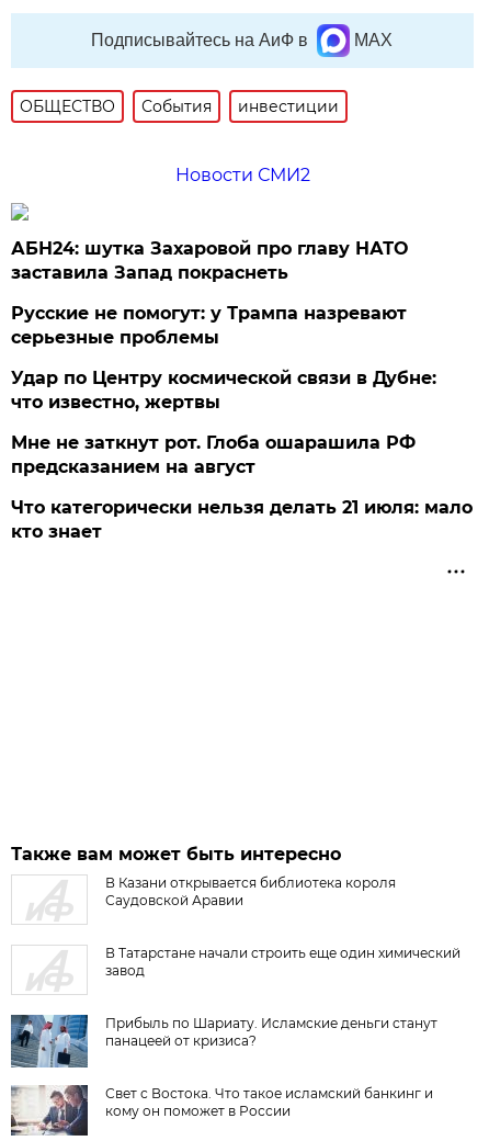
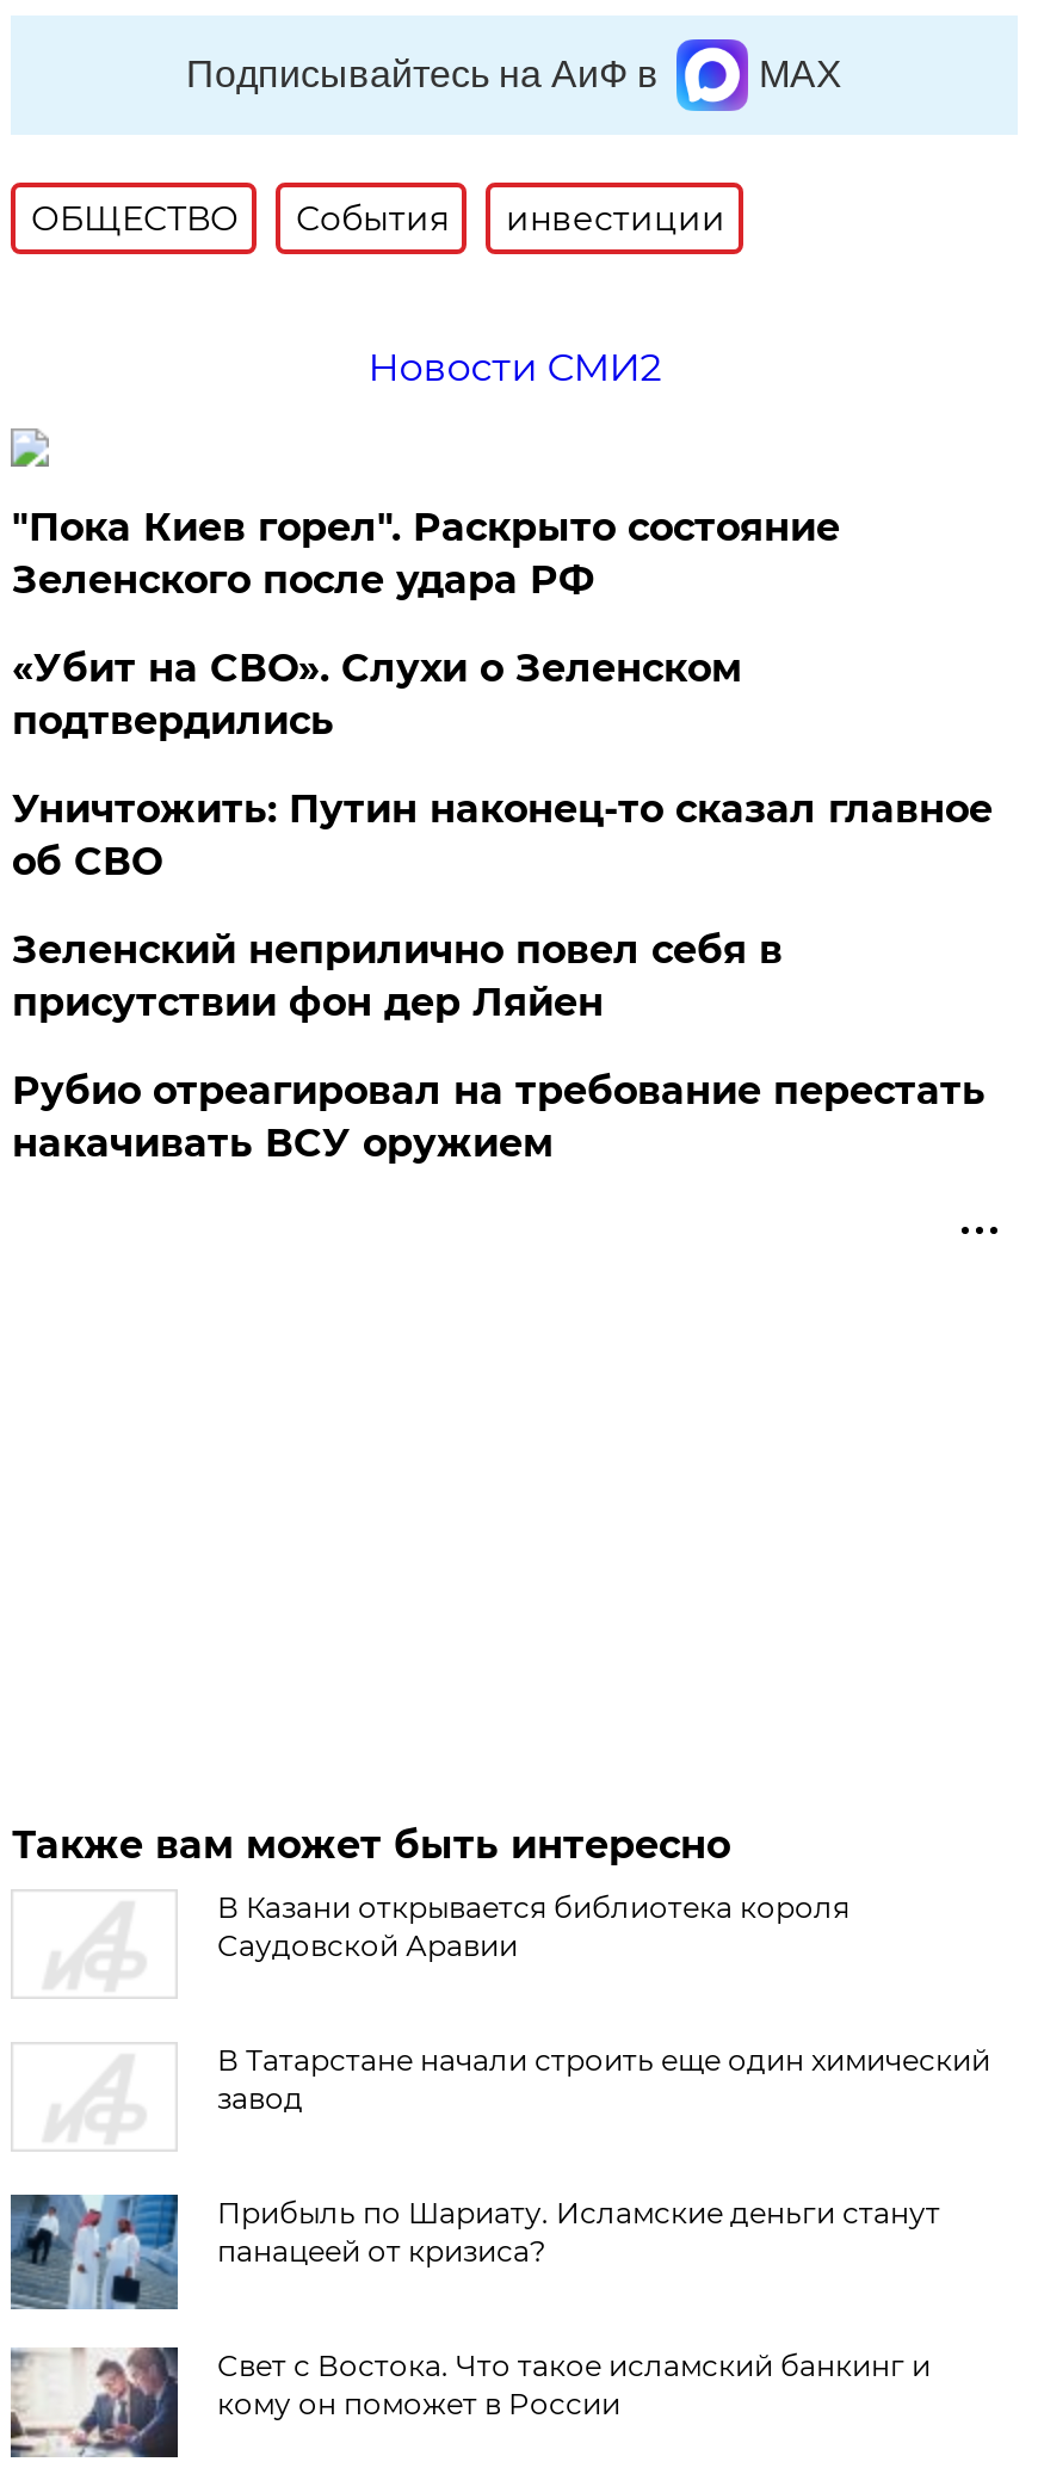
- АБН24: шутка Захаровой про главу НАТО
- заставила Запад покраснеть
+ "Пока Киев горел". Раскрыто состояние
+ Зеленского после удара РФ

- Русские не помогут: у Трампа назревают
- серьезные проблемы
+ «Убит на СВО». Слухи о Зеленском
+ подтвердились

- Удар по Центру космической связи в Дубне:
- что известно, жертвы
+ Уничтожить: Путин наконец-то сказал главное
+ об СВО

- Мне не заткнут рот. Глоба ошарашила РФ
- предсказанием на август
+ Зеленский неприлично повел cебя в
+ присутствии фон дер Ляйен

- Что категорически нельзя делать 21 июля: мало
- кто знает
+ Рубио отреагировал на требование перестать
+ накачивать ВСУ оружием
